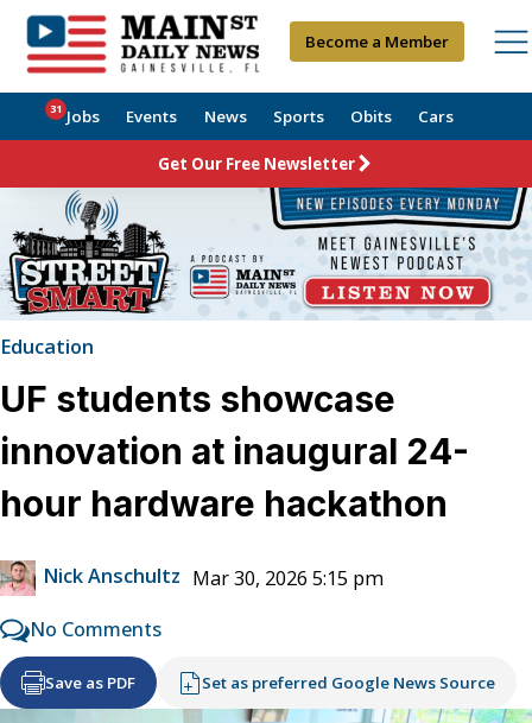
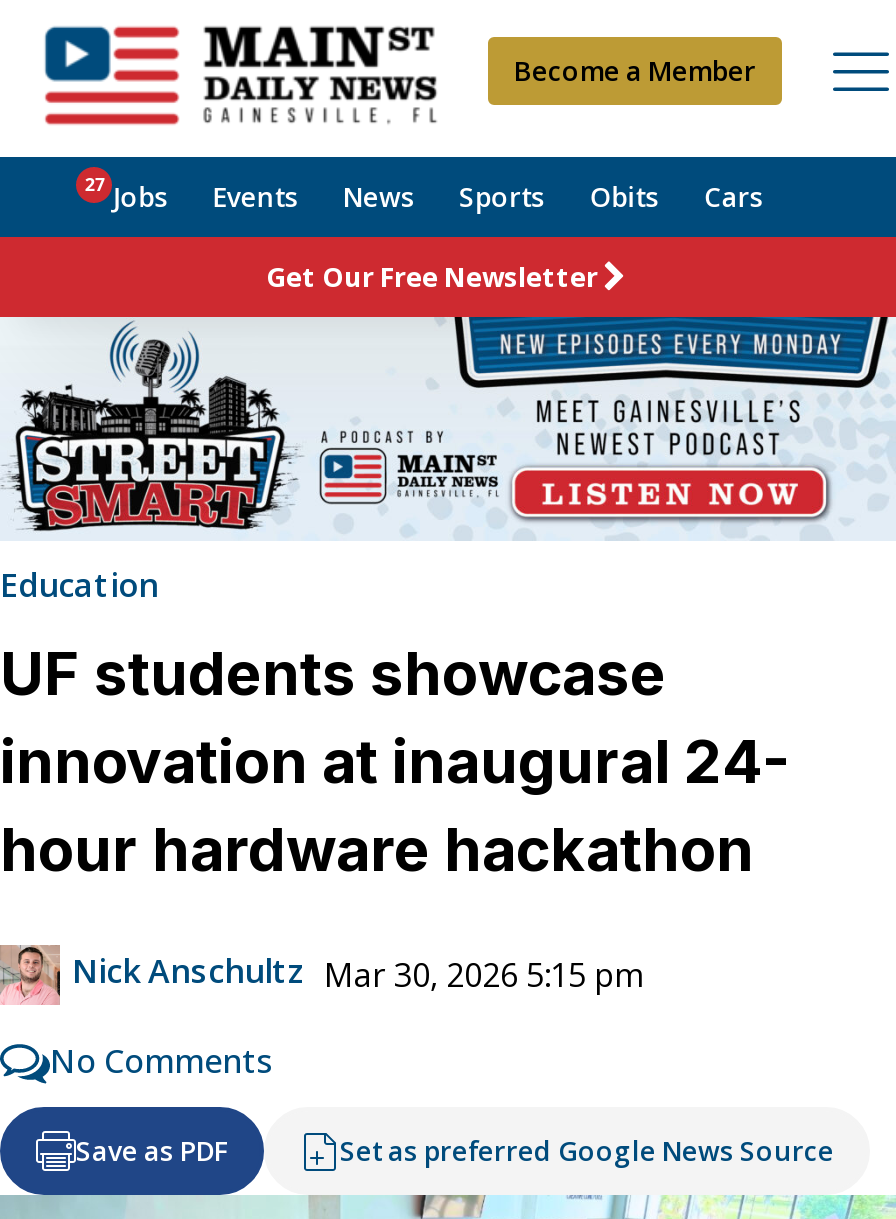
- 31 Jobs Events News Sports Obits Cars
+ 27 Jobs Events News Sports Obits Cars
